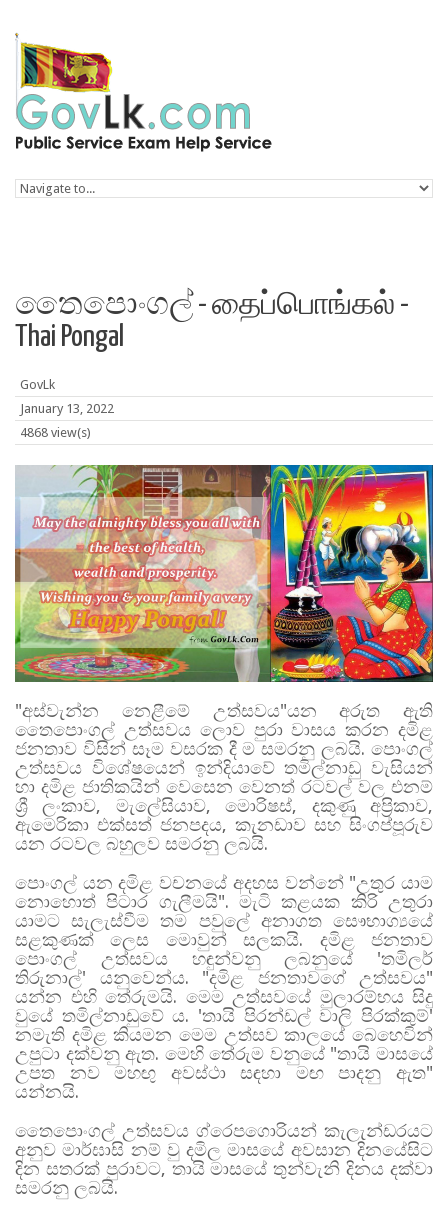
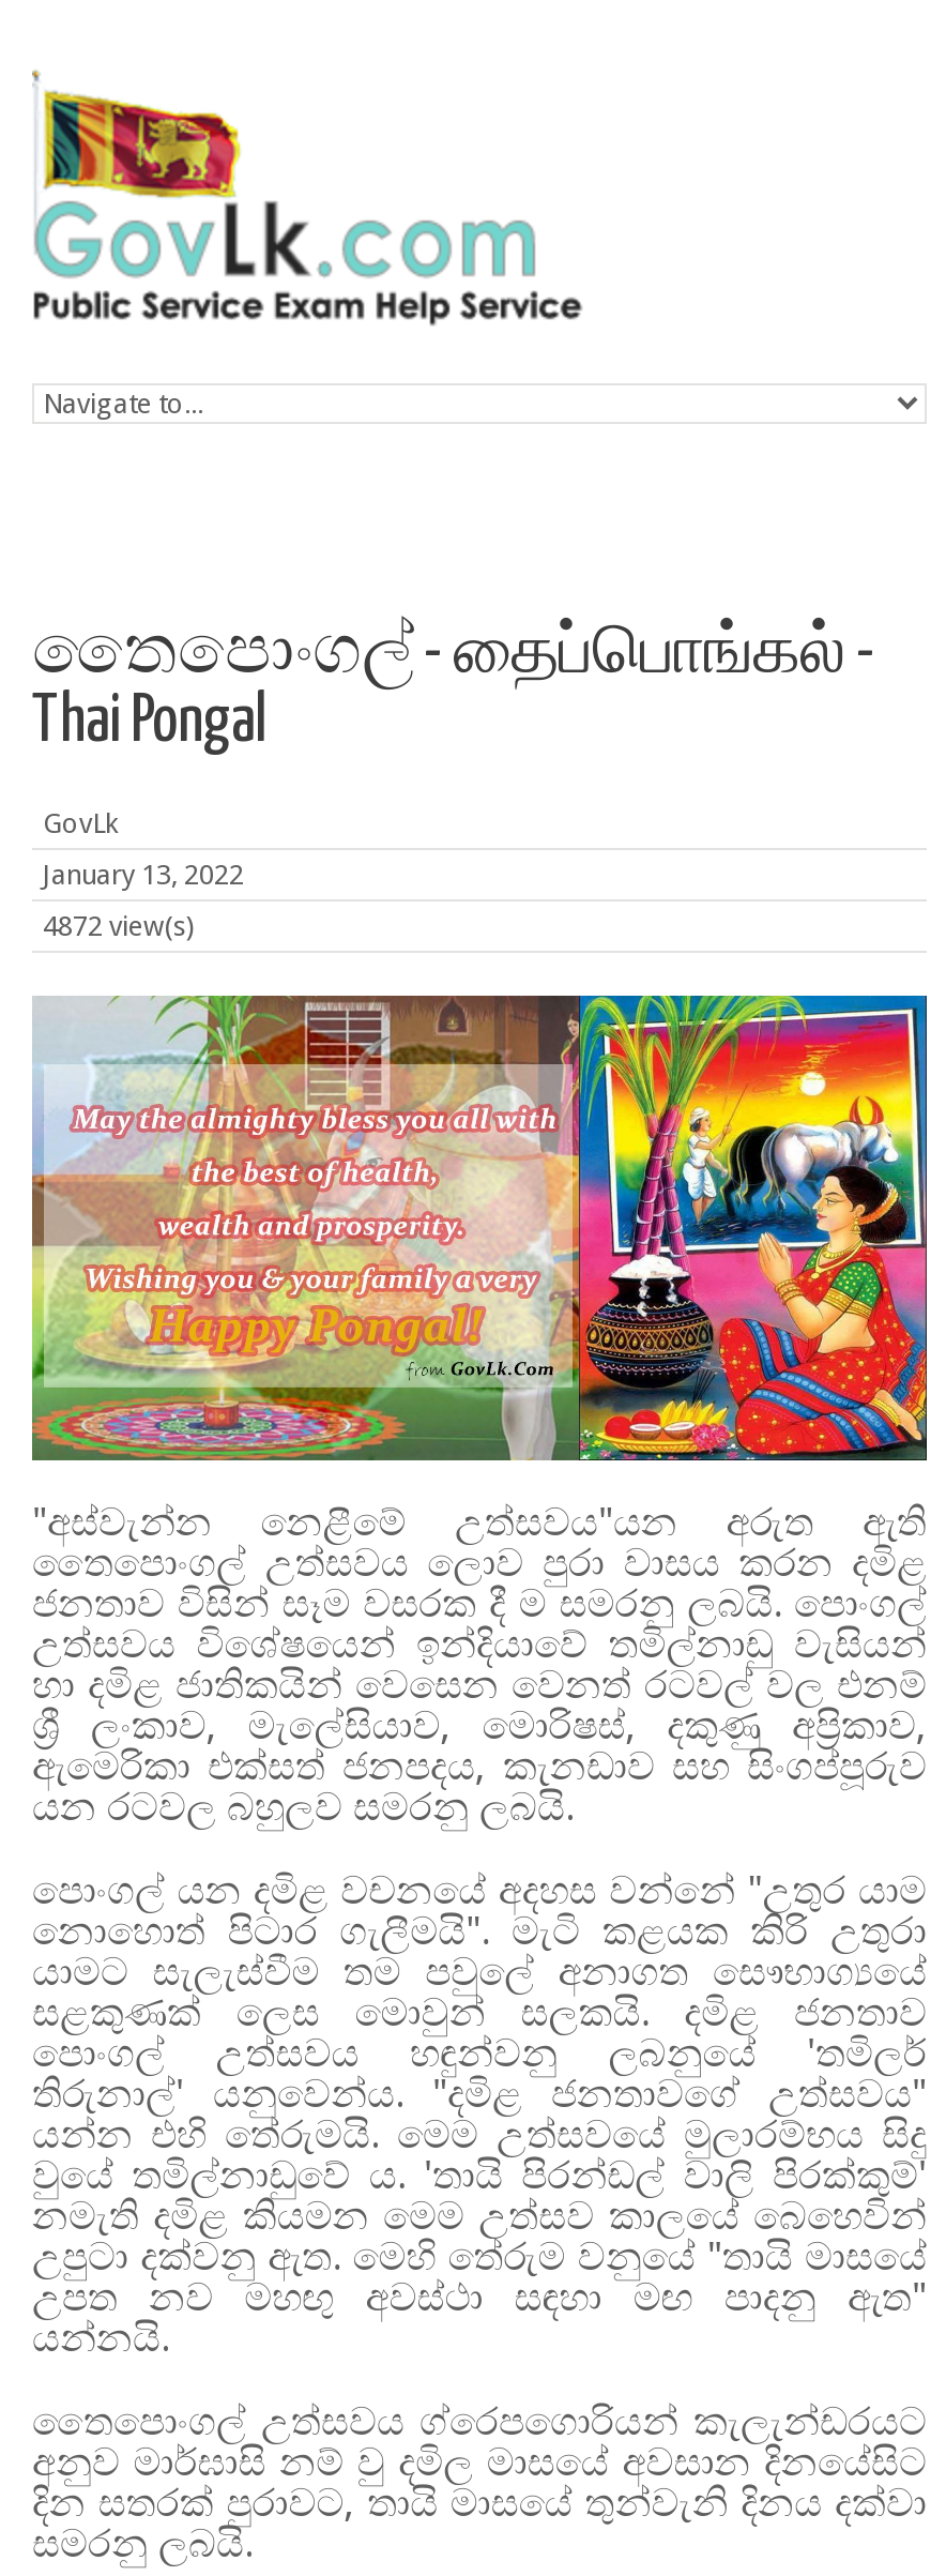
- 4868 view(s)
+ 4872 view(s)
